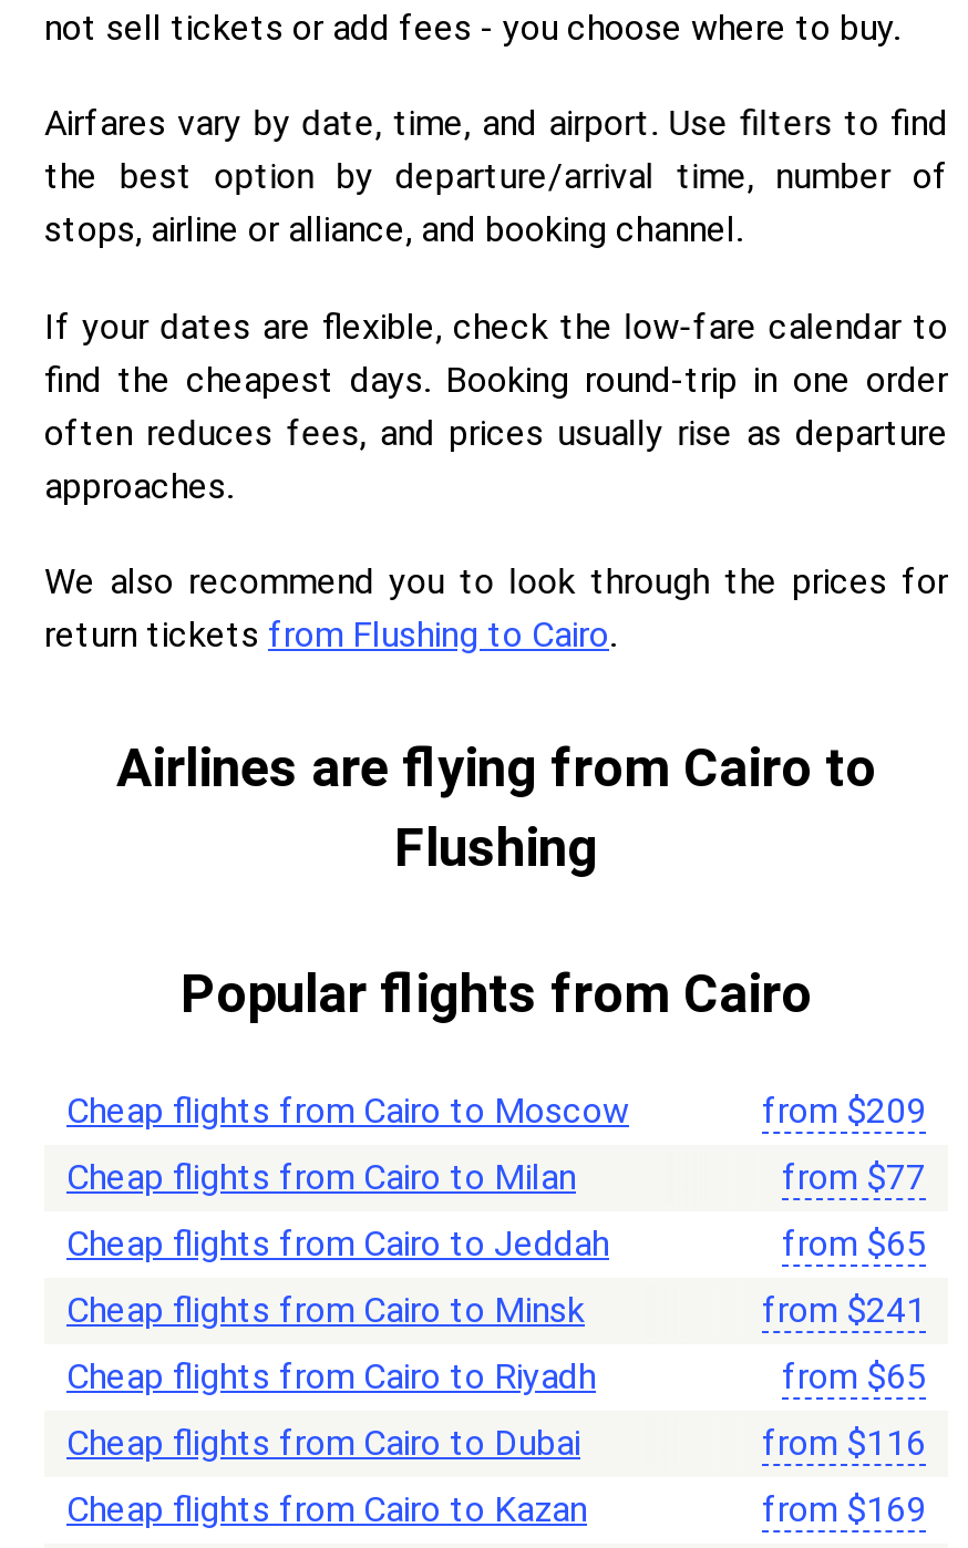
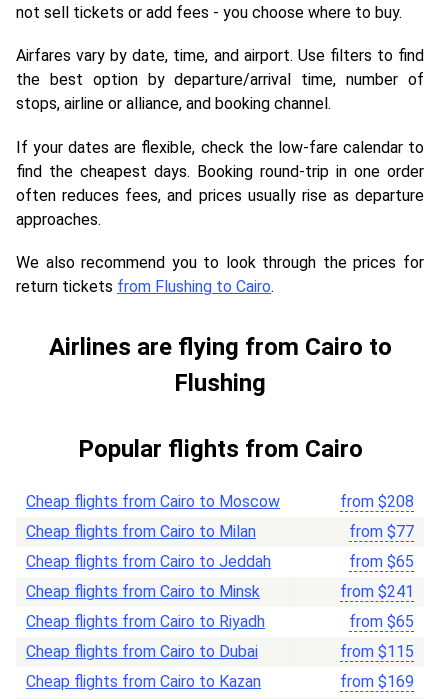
- from $209
+ from $208

- from $116
+ from $115
